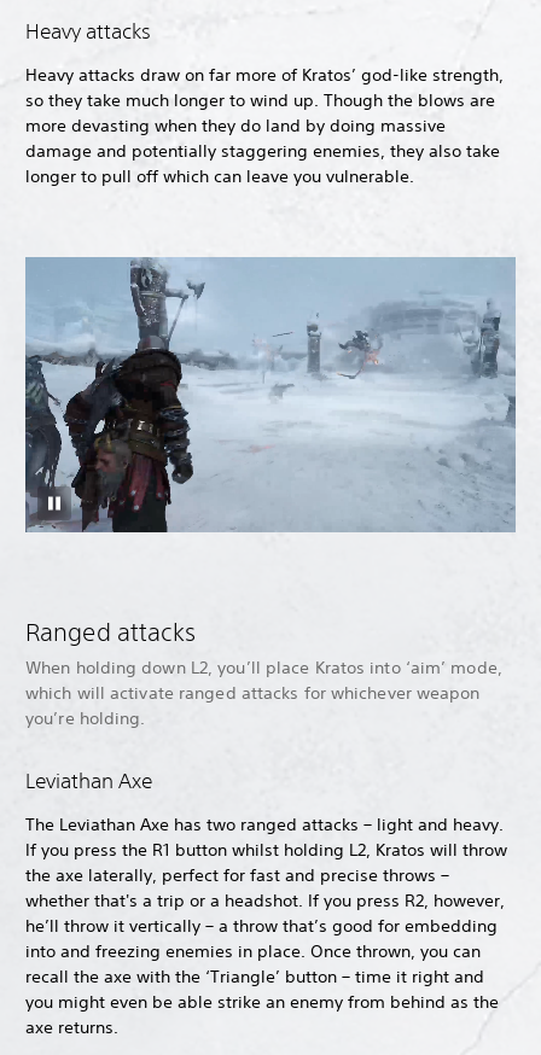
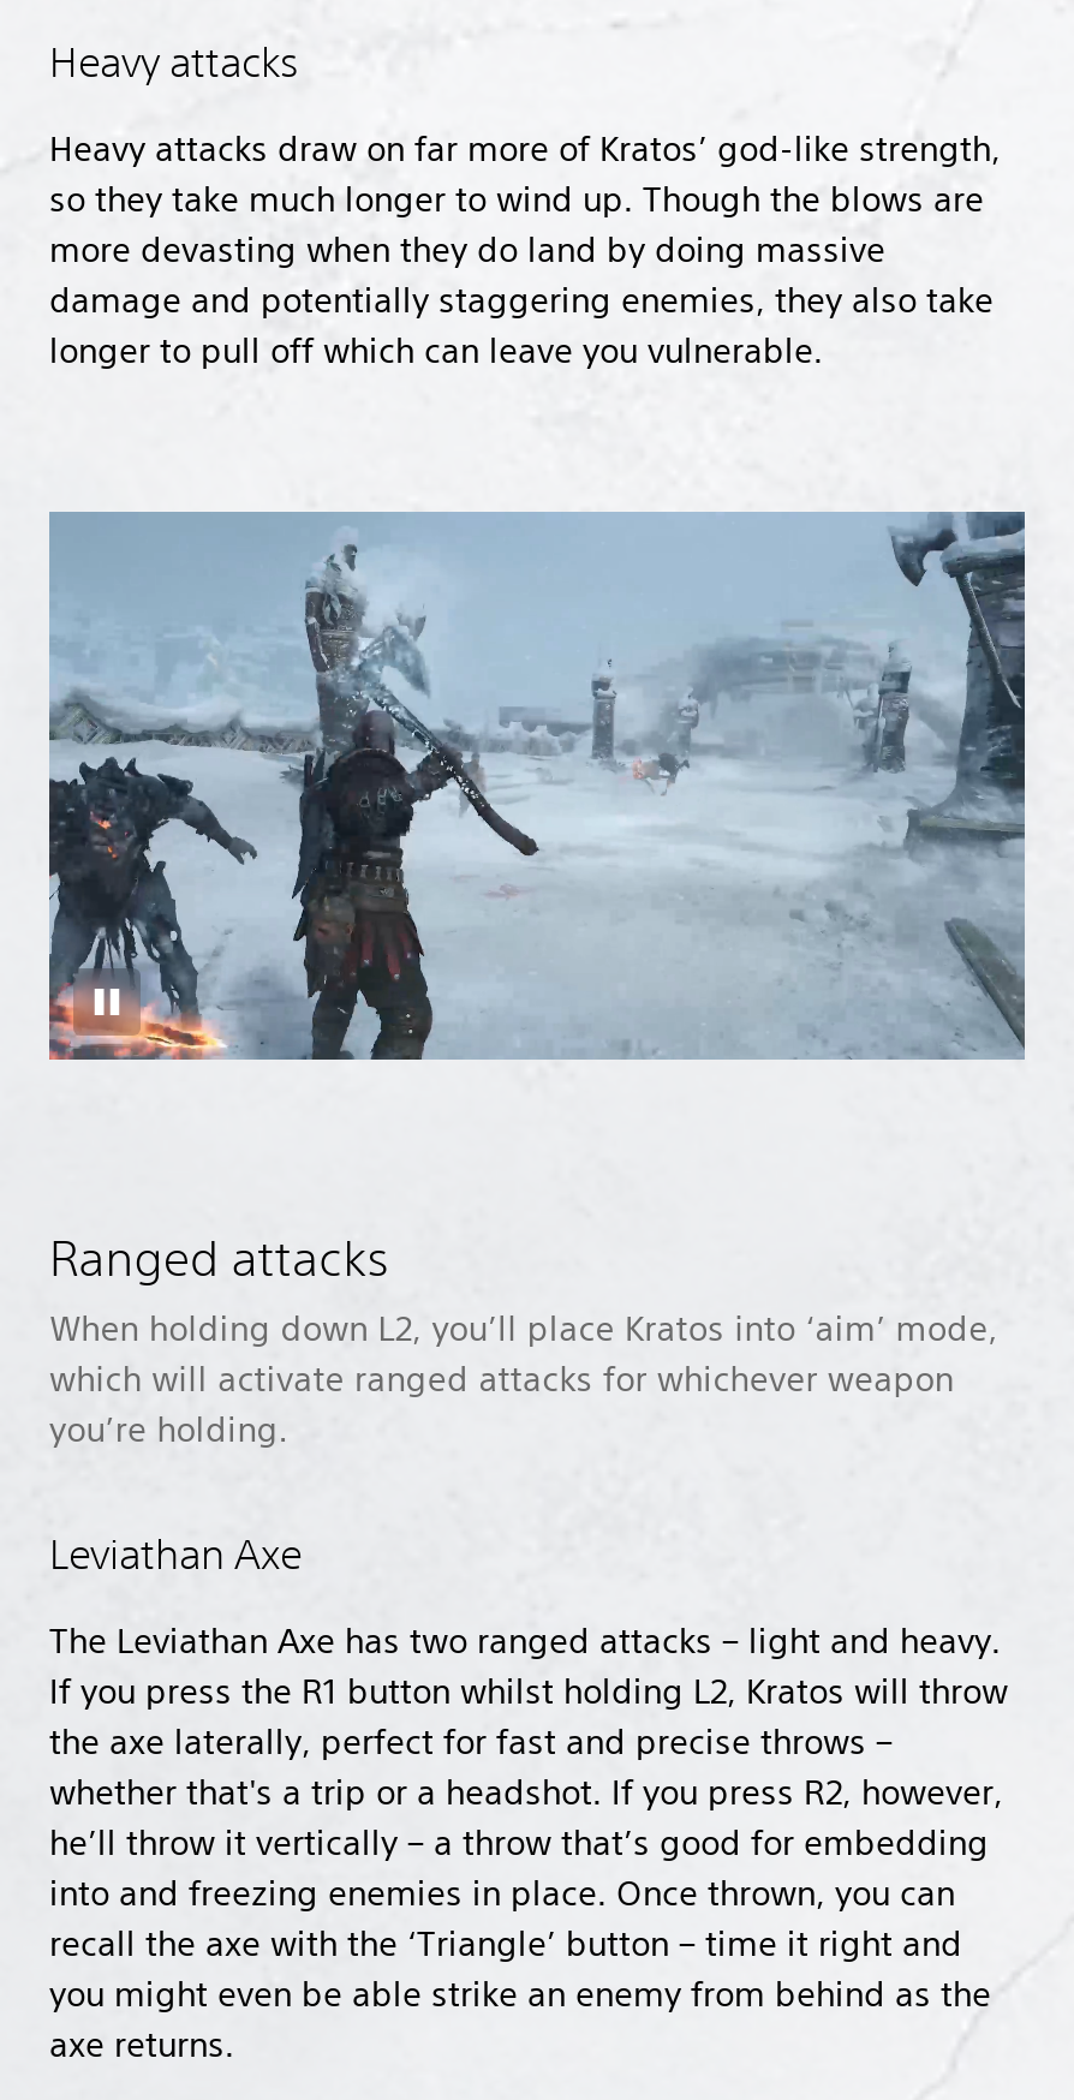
- [image]
+ [image]
